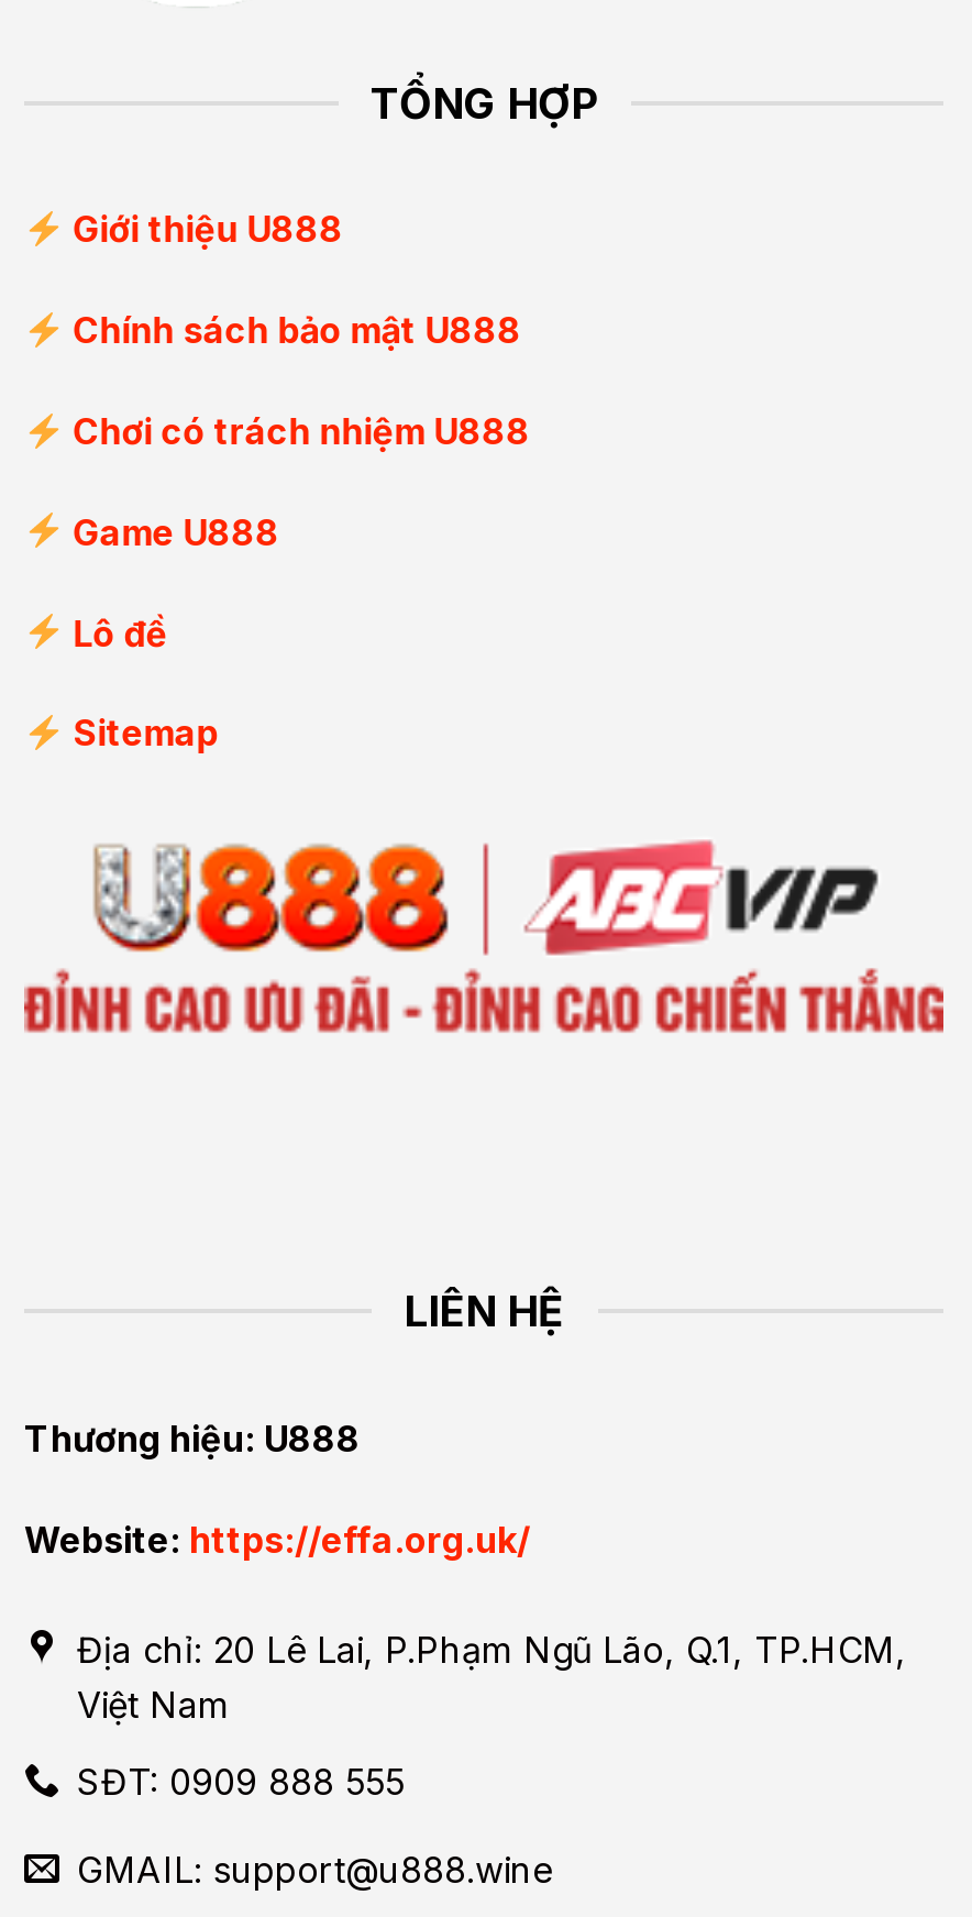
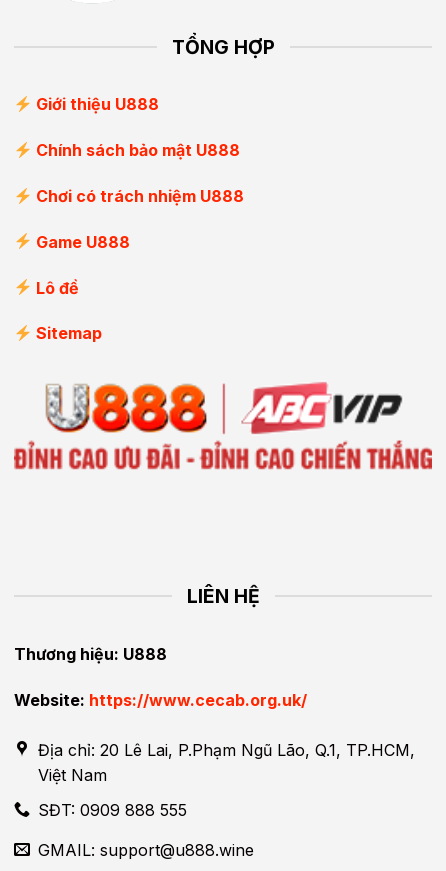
- Website: https://effa.org.uk/
+ Website: https://www.cecab.org.uk/
